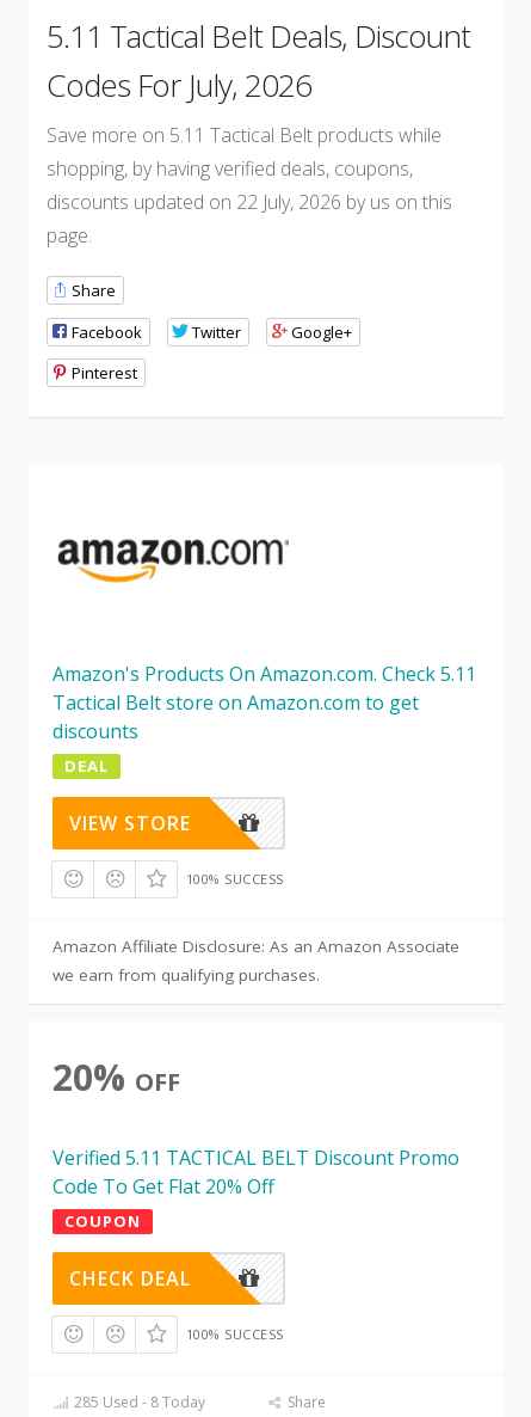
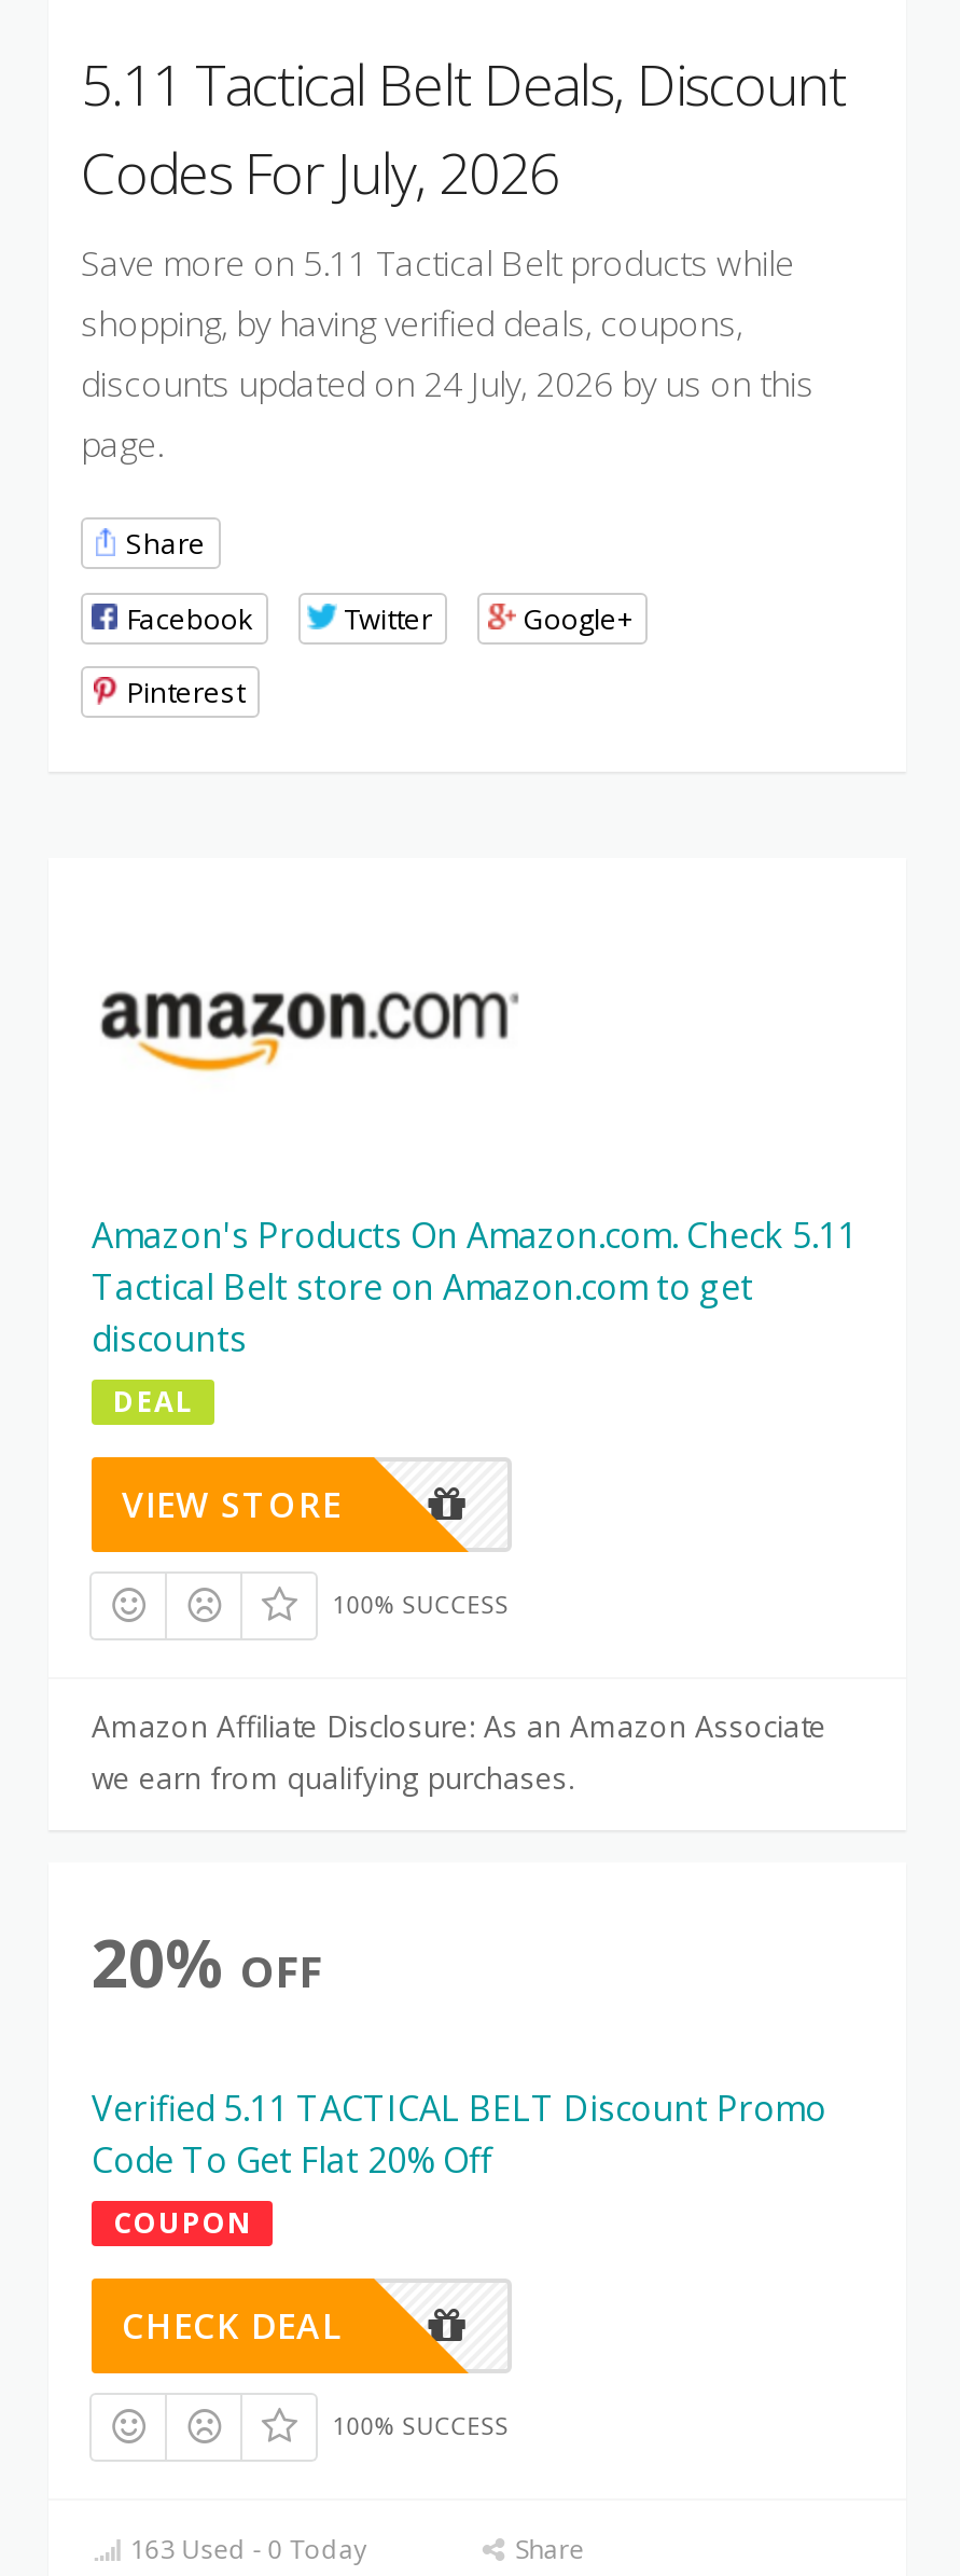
- discounts updated on 22 July, 2026 by us on this
+ discounts updated on 24 July, 2026 by us on this

- 285 Used - 8 Today
+ 163 Used - 0 Today
